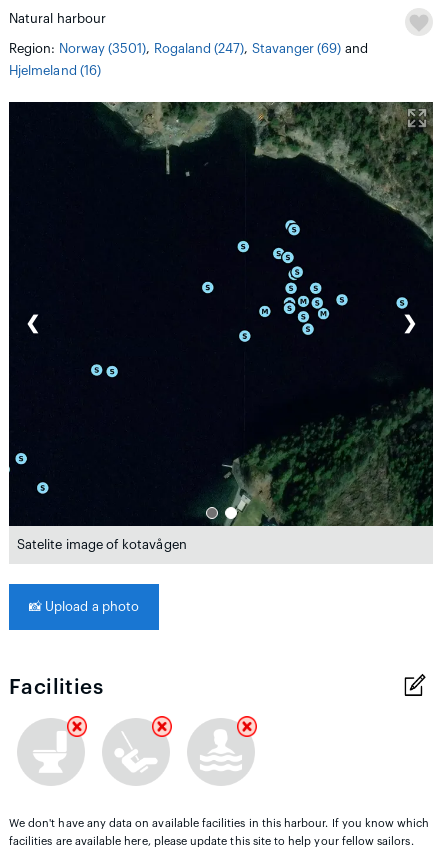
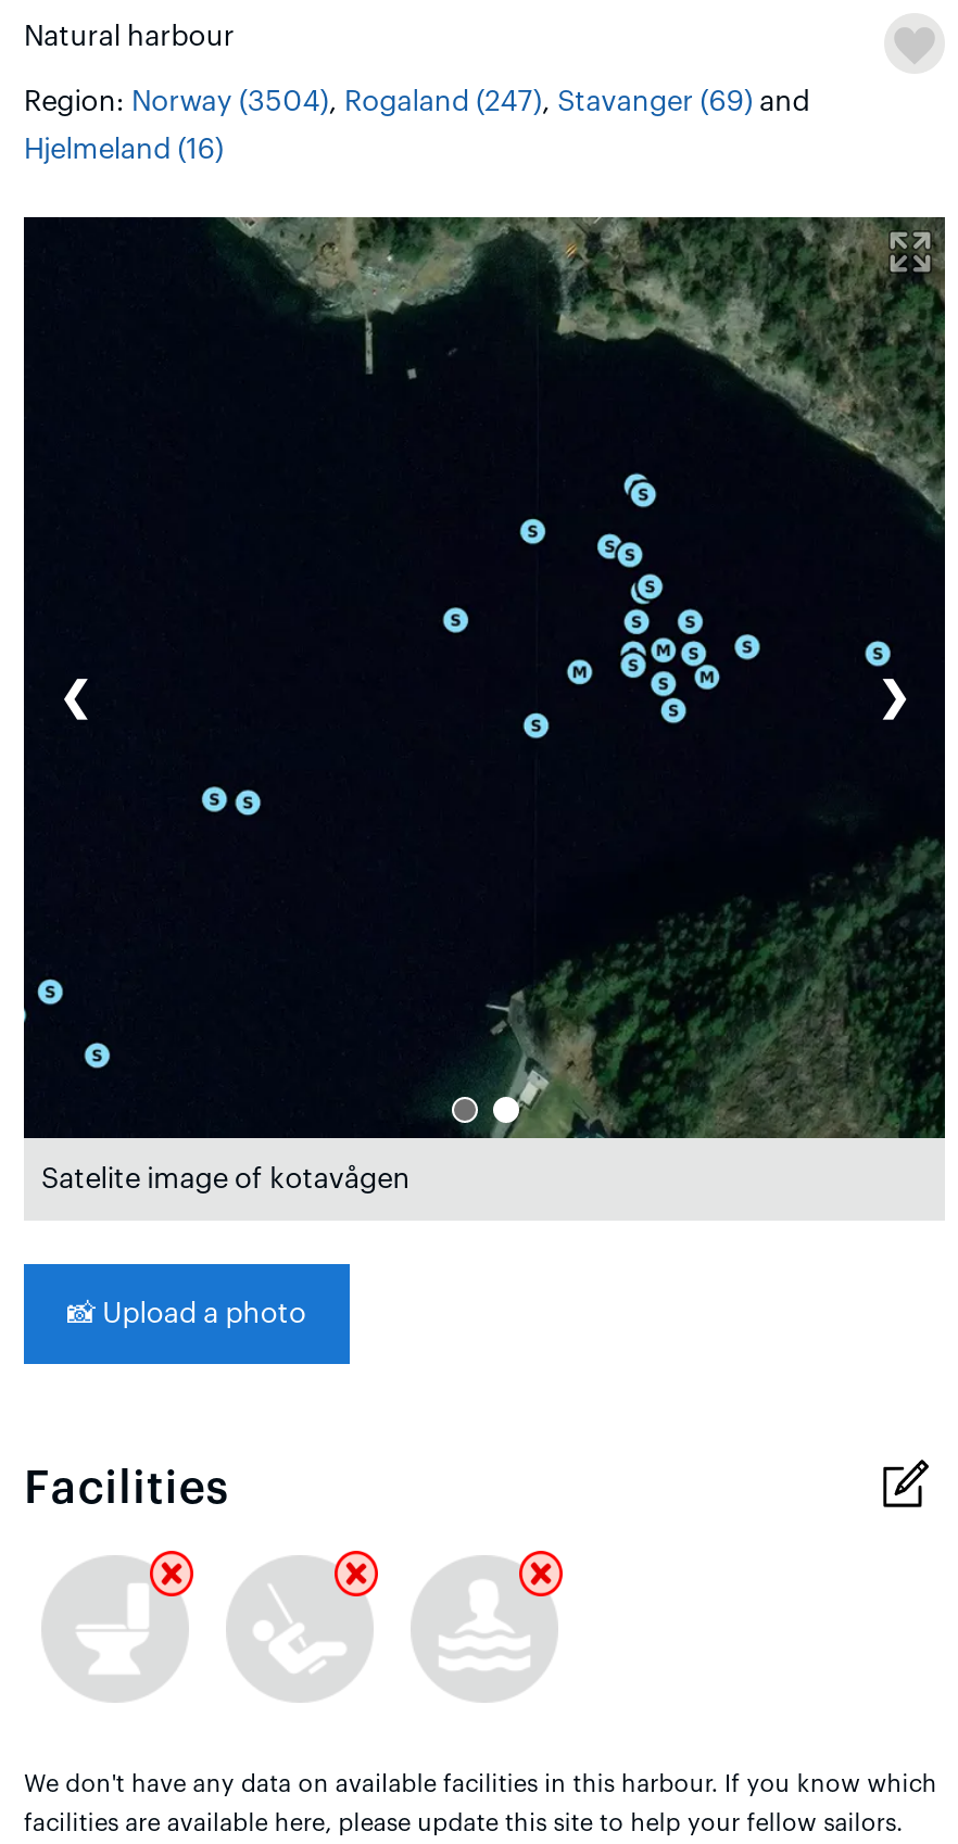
- Region: Norway (3501), Rogaland (247), Stavanger (69) and
+ Region: Norway (3504), Rogaland (247), Stavanger (69) and
